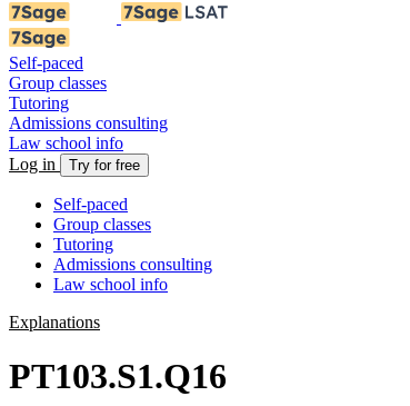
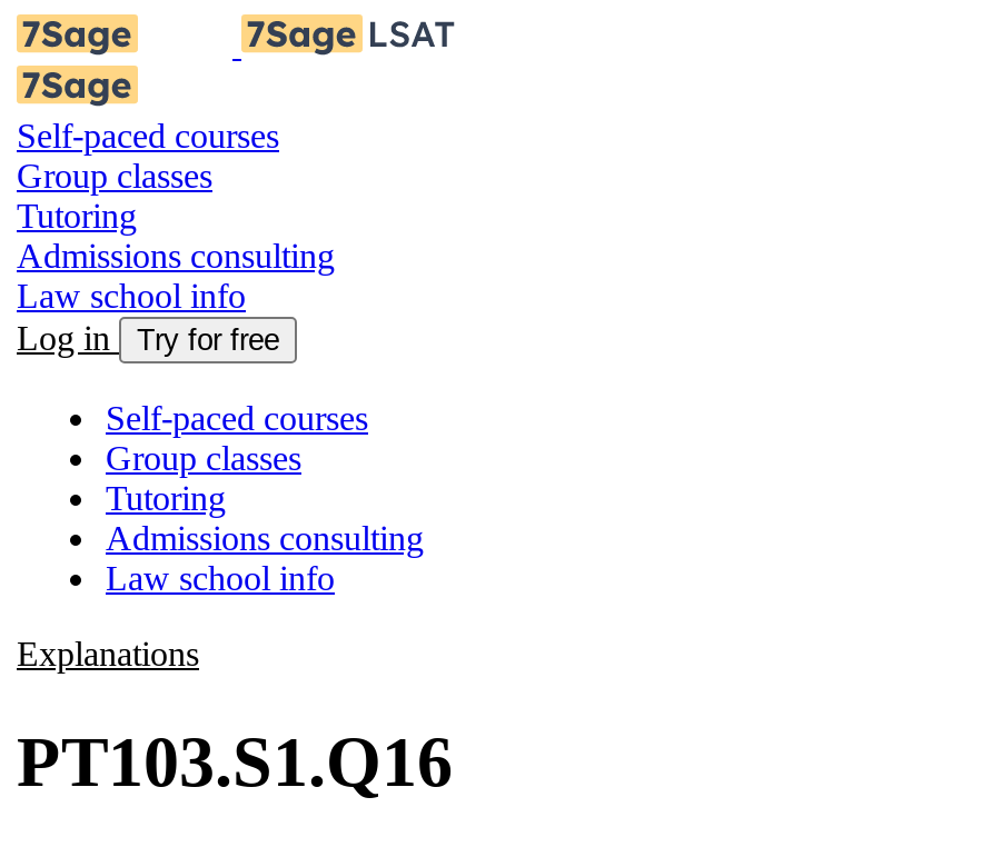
- Self-paced
+ Self-paced courses

- Self-paced
+ Self-paced courses
